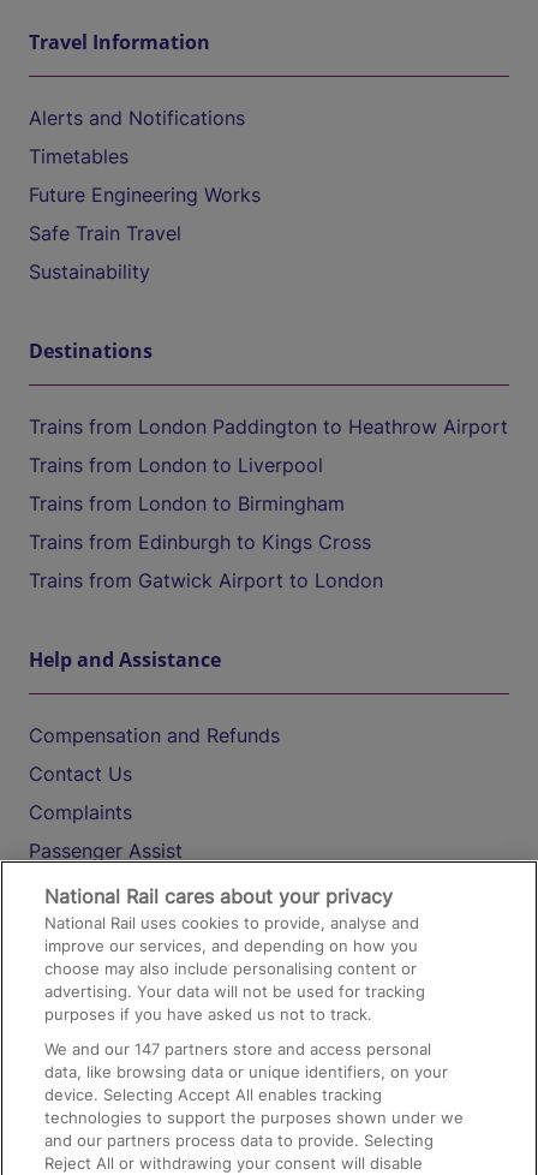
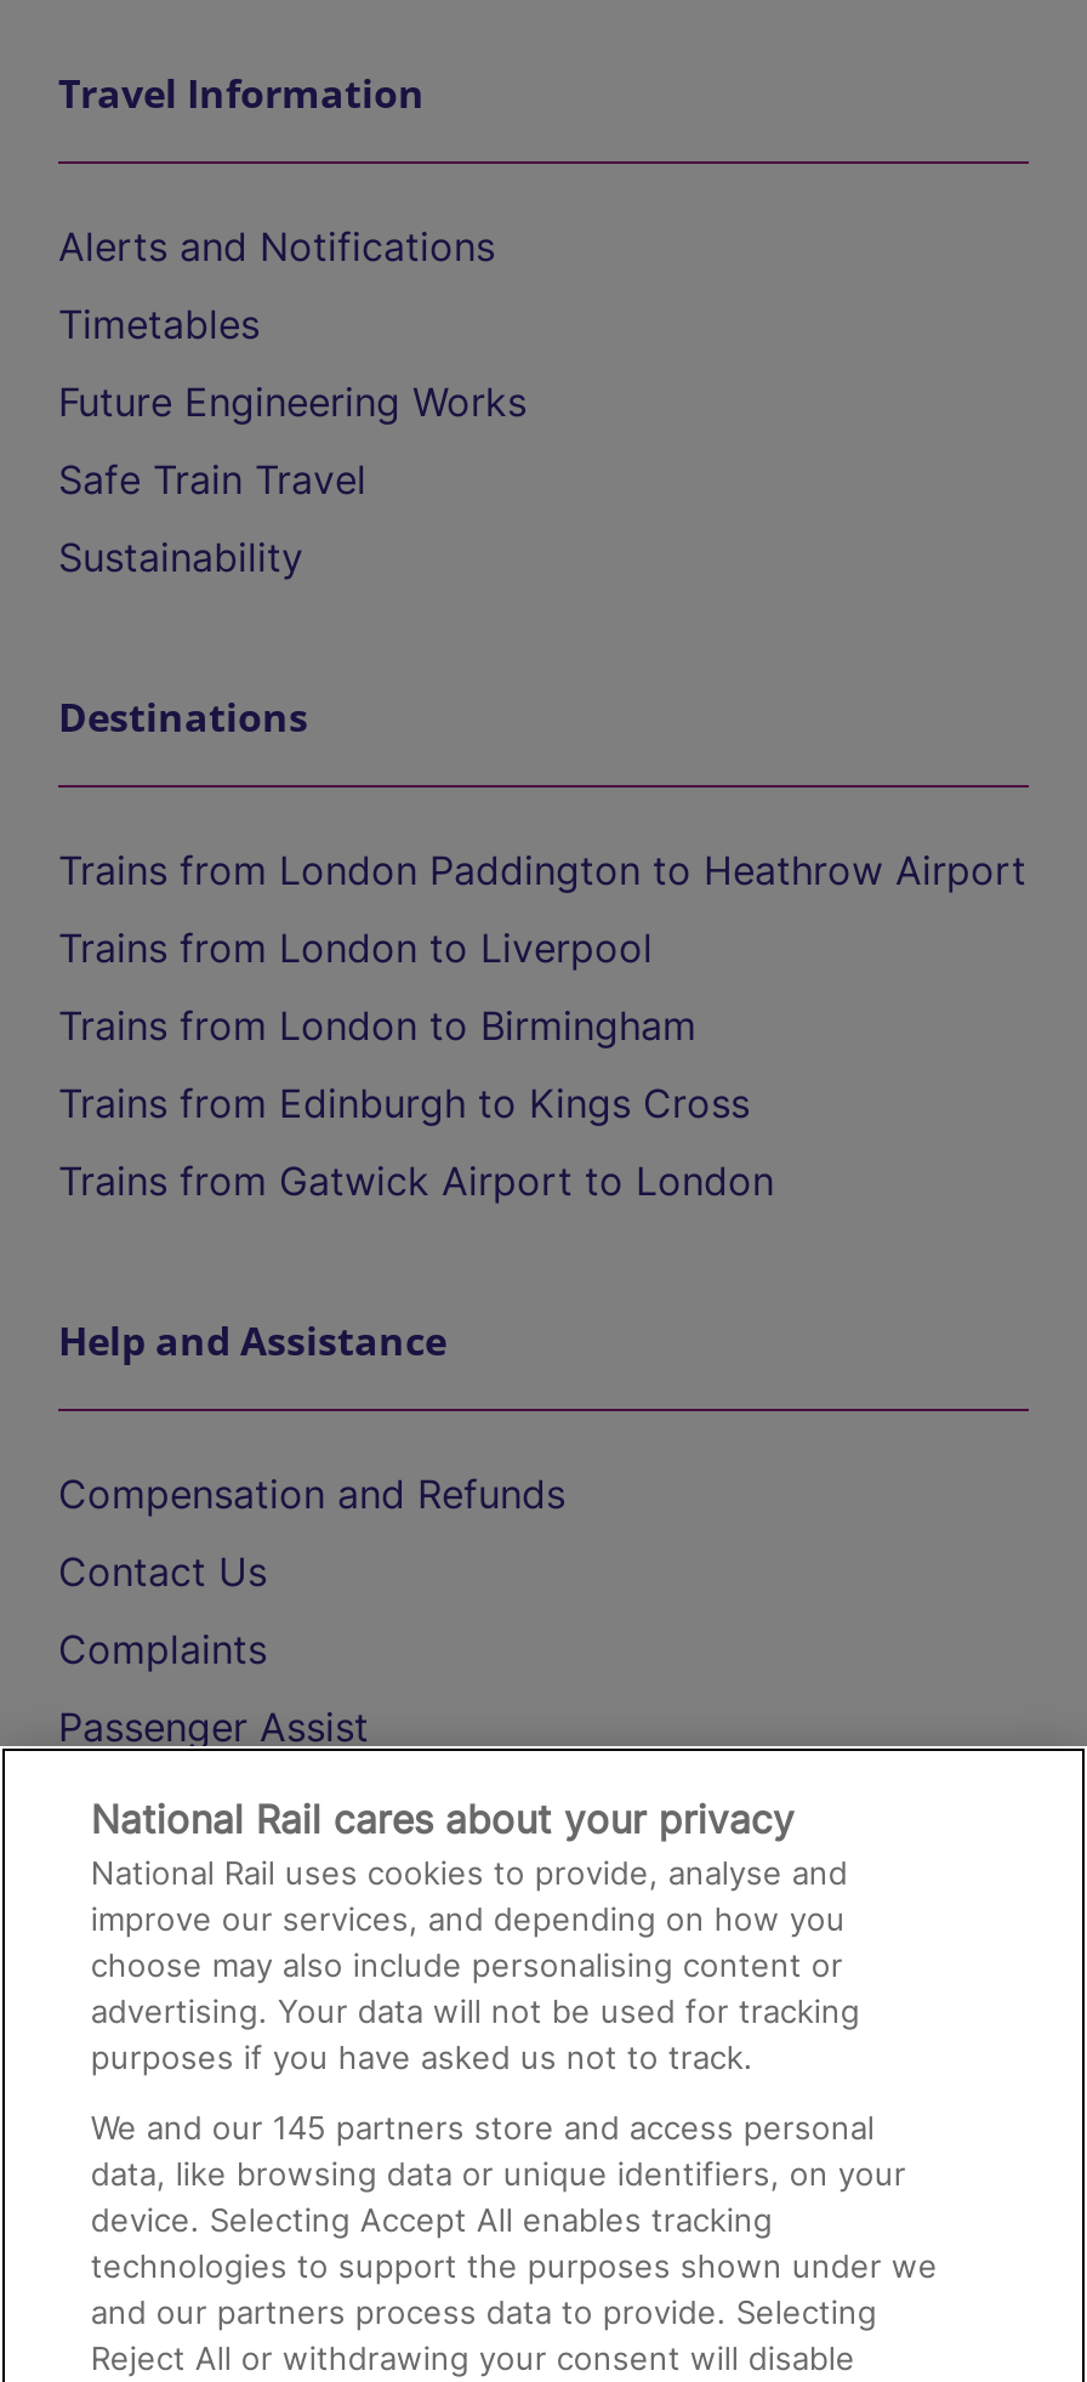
- We and our 147 partners store and access personal
+ We and our 145 partners store and access personal
